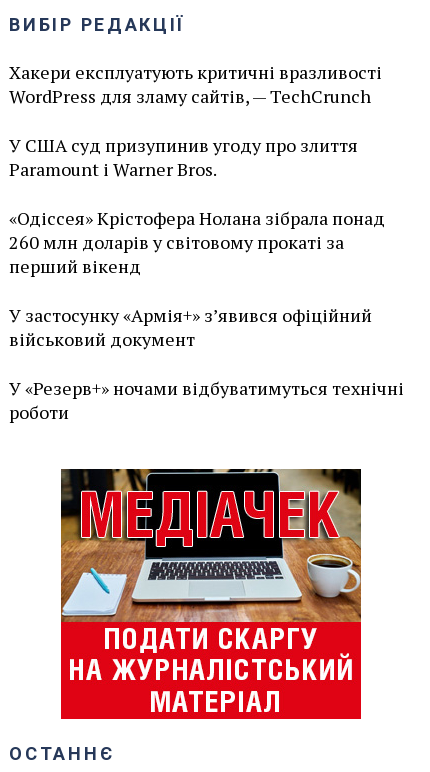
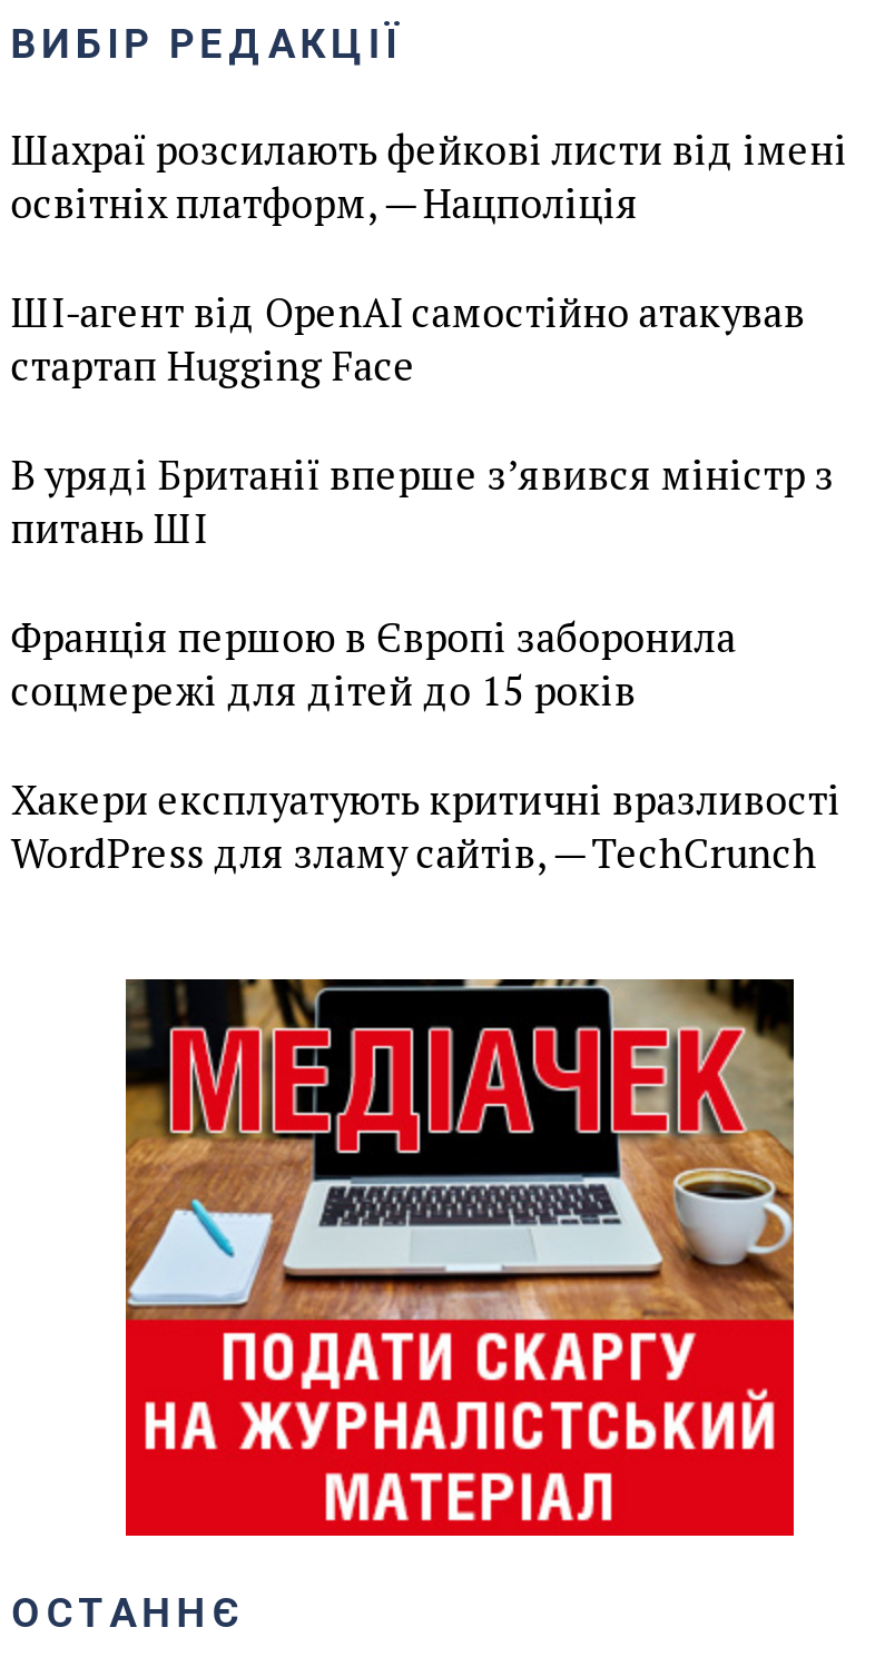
+ Шахраї розсилають фейкові листи від імені
+ освітніх платформ, — Нацполіція
+ ШІ-агент від OpenAI самостійно атакував
+ стартап Hugging Face
+ В уряді Британії вперше зʼявився міністр з
+ питань ШІ
+ Франція першою в Європі заборонила
+ соцмережі для дітей до 15 років

moved down: Хакери експлуатують критичні вразливості | WordPress для зламу сайтів, — TechCrunch

- У США суд призупинив угоду про злиття
- Paramount і Warner Bros.
- «Одіссея» Крістофера Нолана зібрала понад
- 260 млн доларів у світовому прокаті за
- перший вікенд
- У застосунку «Армія+» зʼявився офіційний
- військовий документ
- У «Резерв+» ночами відбуватимуться технічні
- роботи
